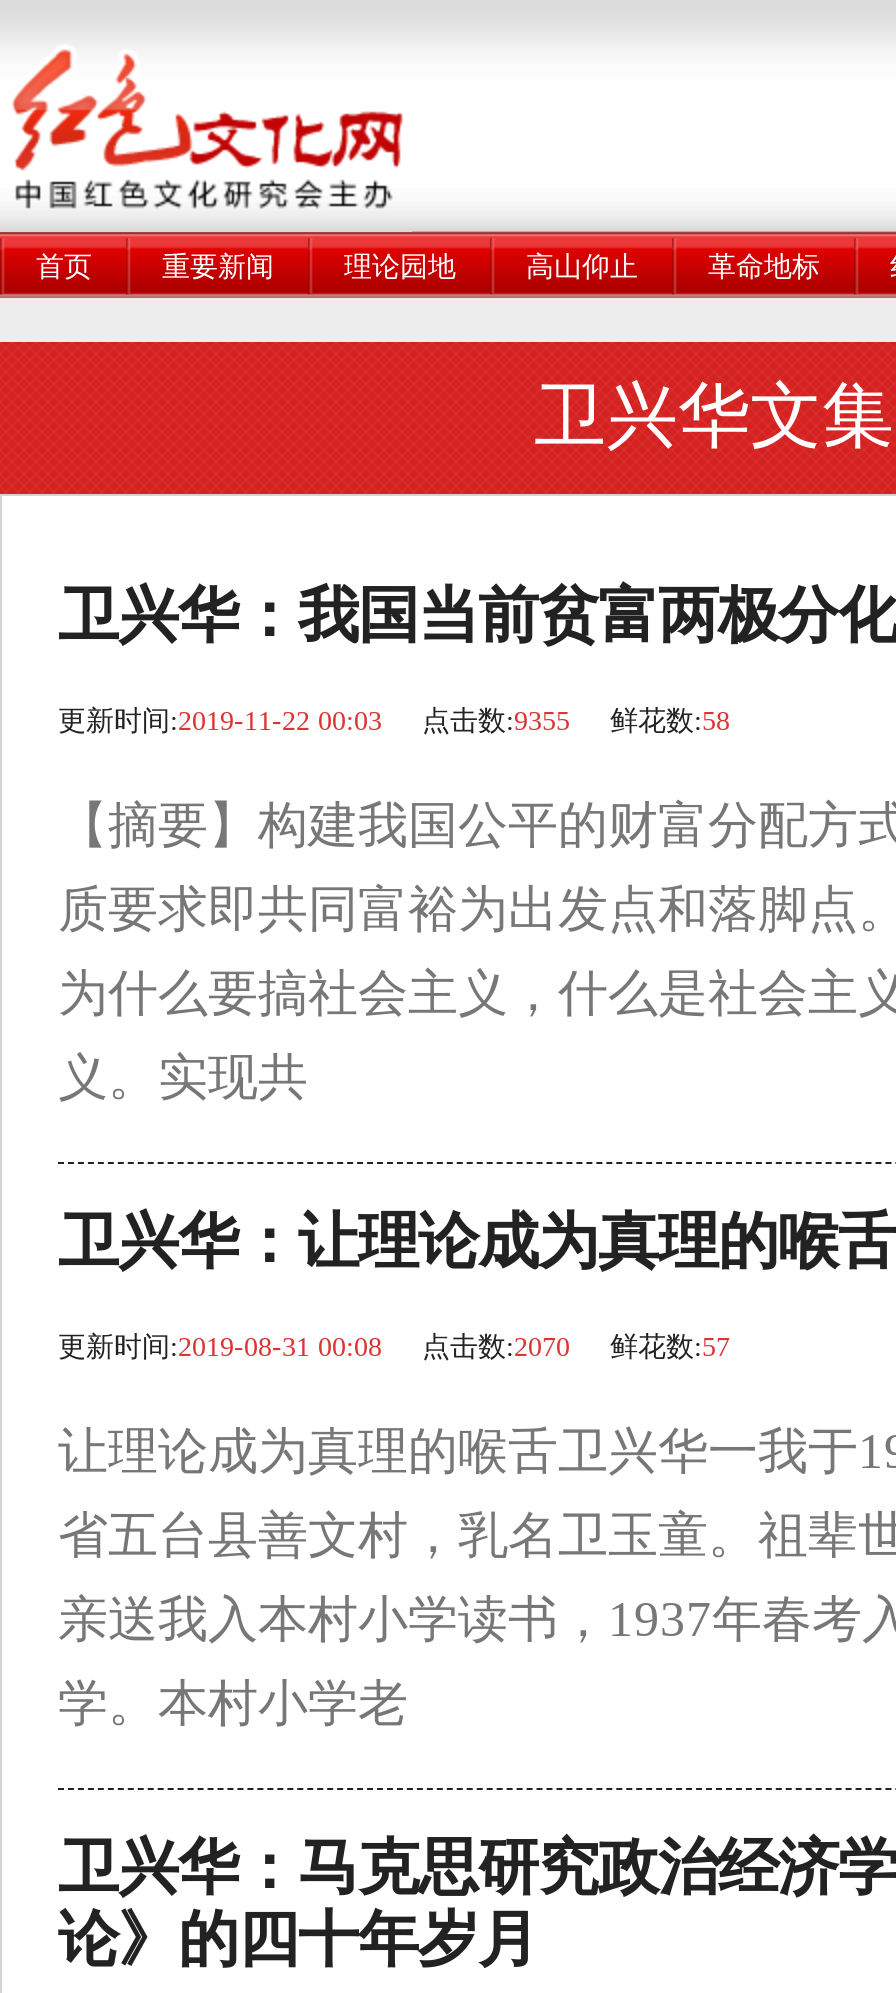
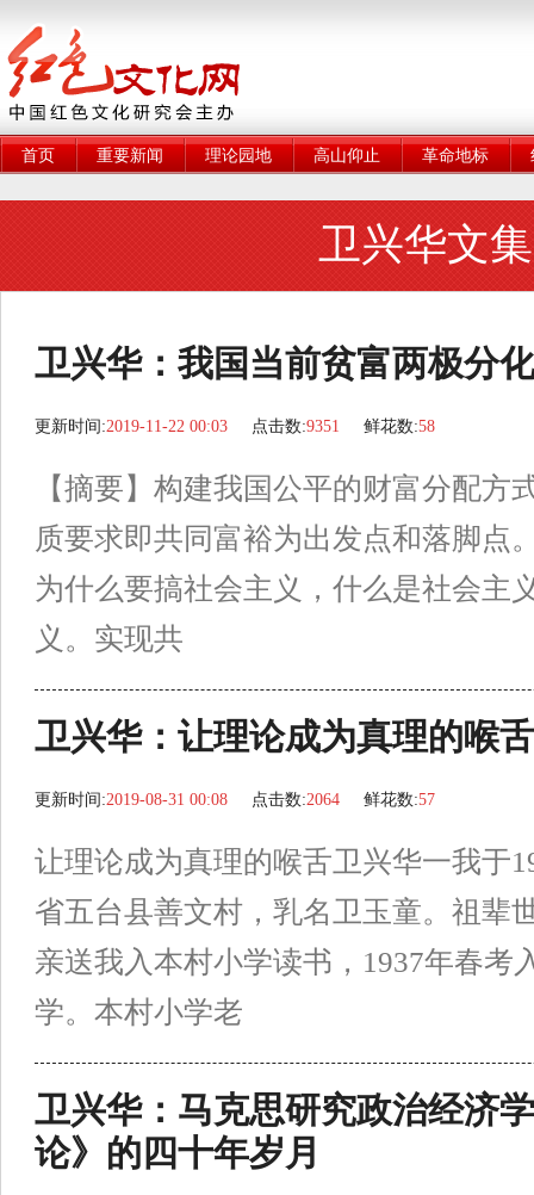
- 更新时间:2019-11-22 00:03 点击数:9355 鲜花数:58
+ 更新时间:2019-11-22 00:03 点击数:9351 鲜花数:58

- 更新时间:2019-08-31 00:08 点击数:2070 鲜花数:57
+ 更新时间:2019-08-31 00:08 点击数:2064 鲜花数:57
